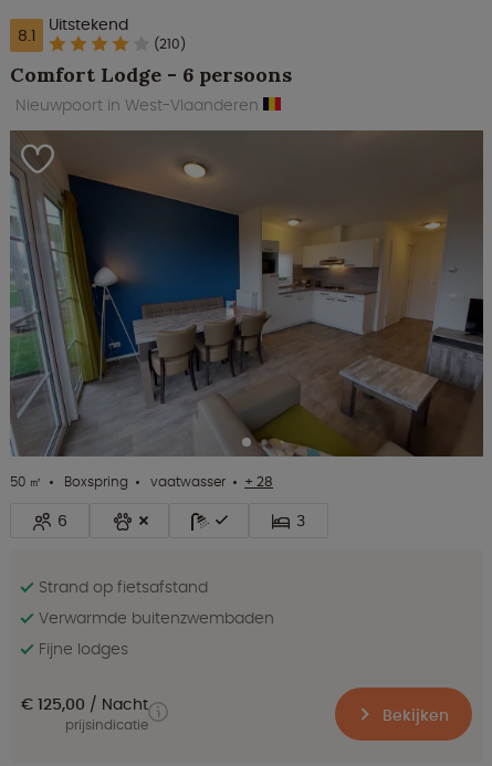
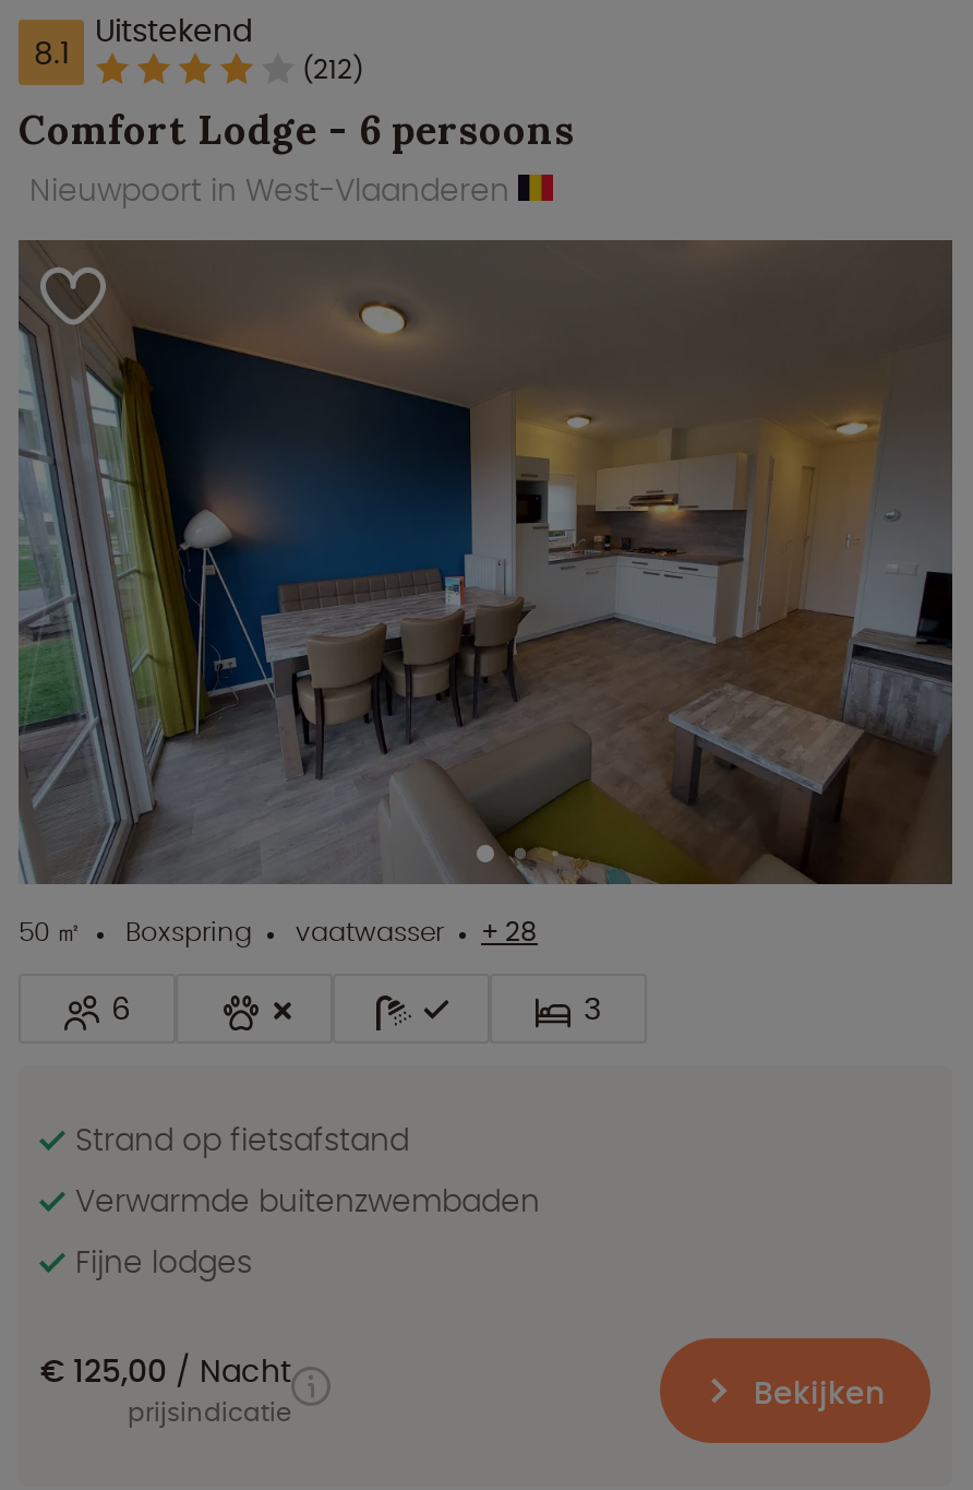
- 8.1 Uitstekend (210)
+ 8.1 Uitstekend (212)
